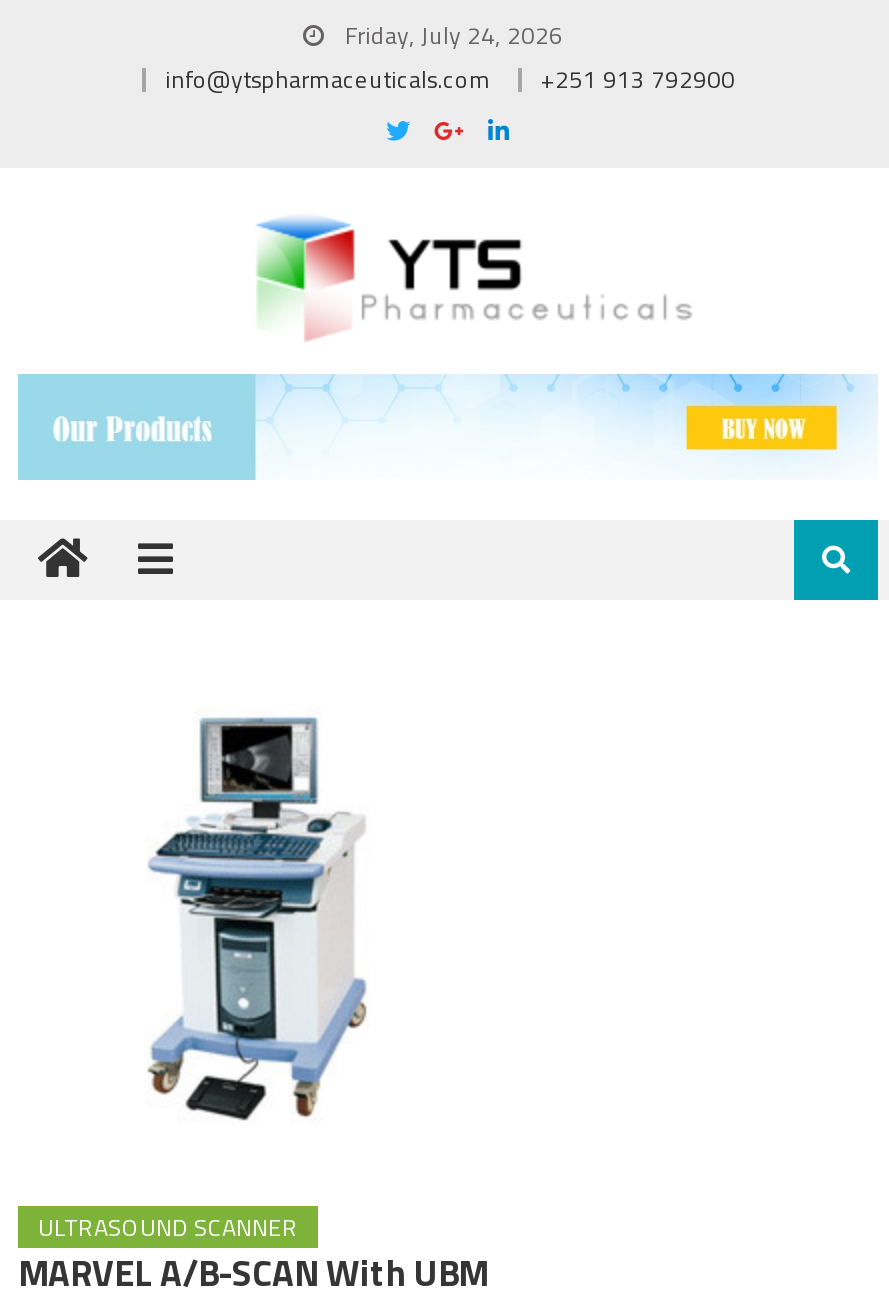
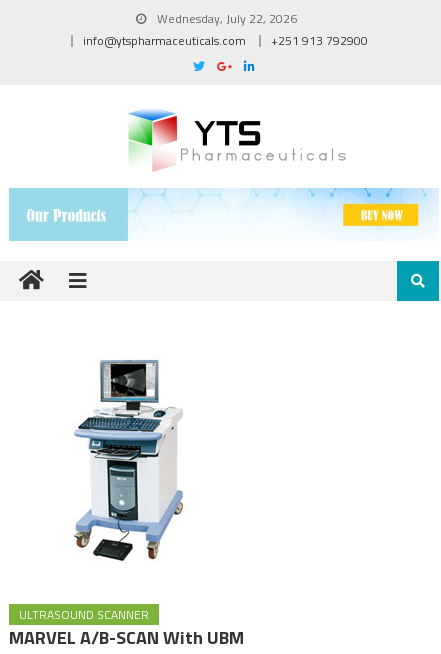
- Friday, July 24, 2026
+ Wednesday, July 22, 2026
